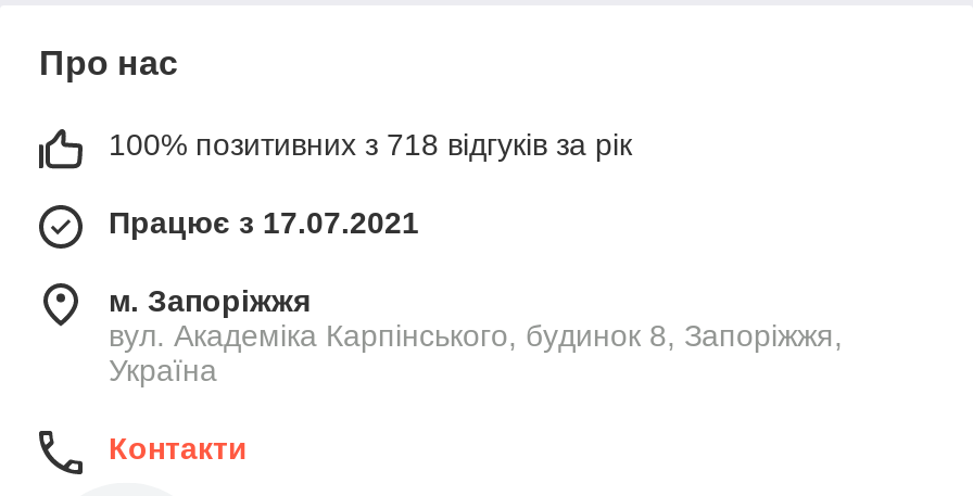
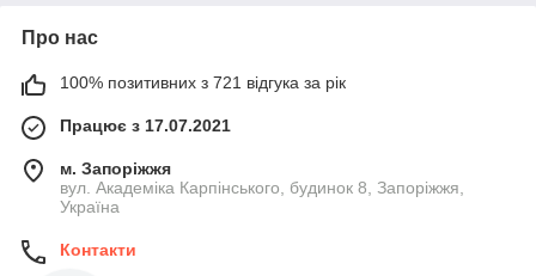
- 100% позитивних з 718 відгуків за рік
+ 100% позитивних з 721 відгука за рік
